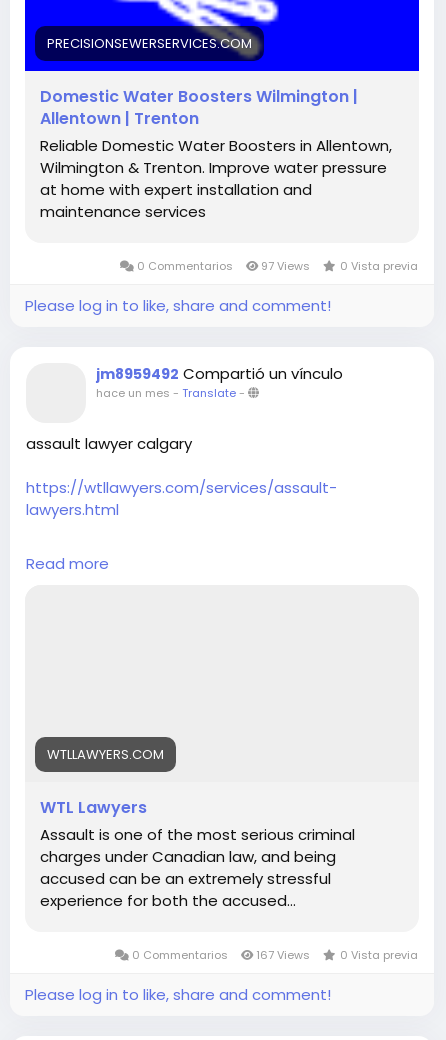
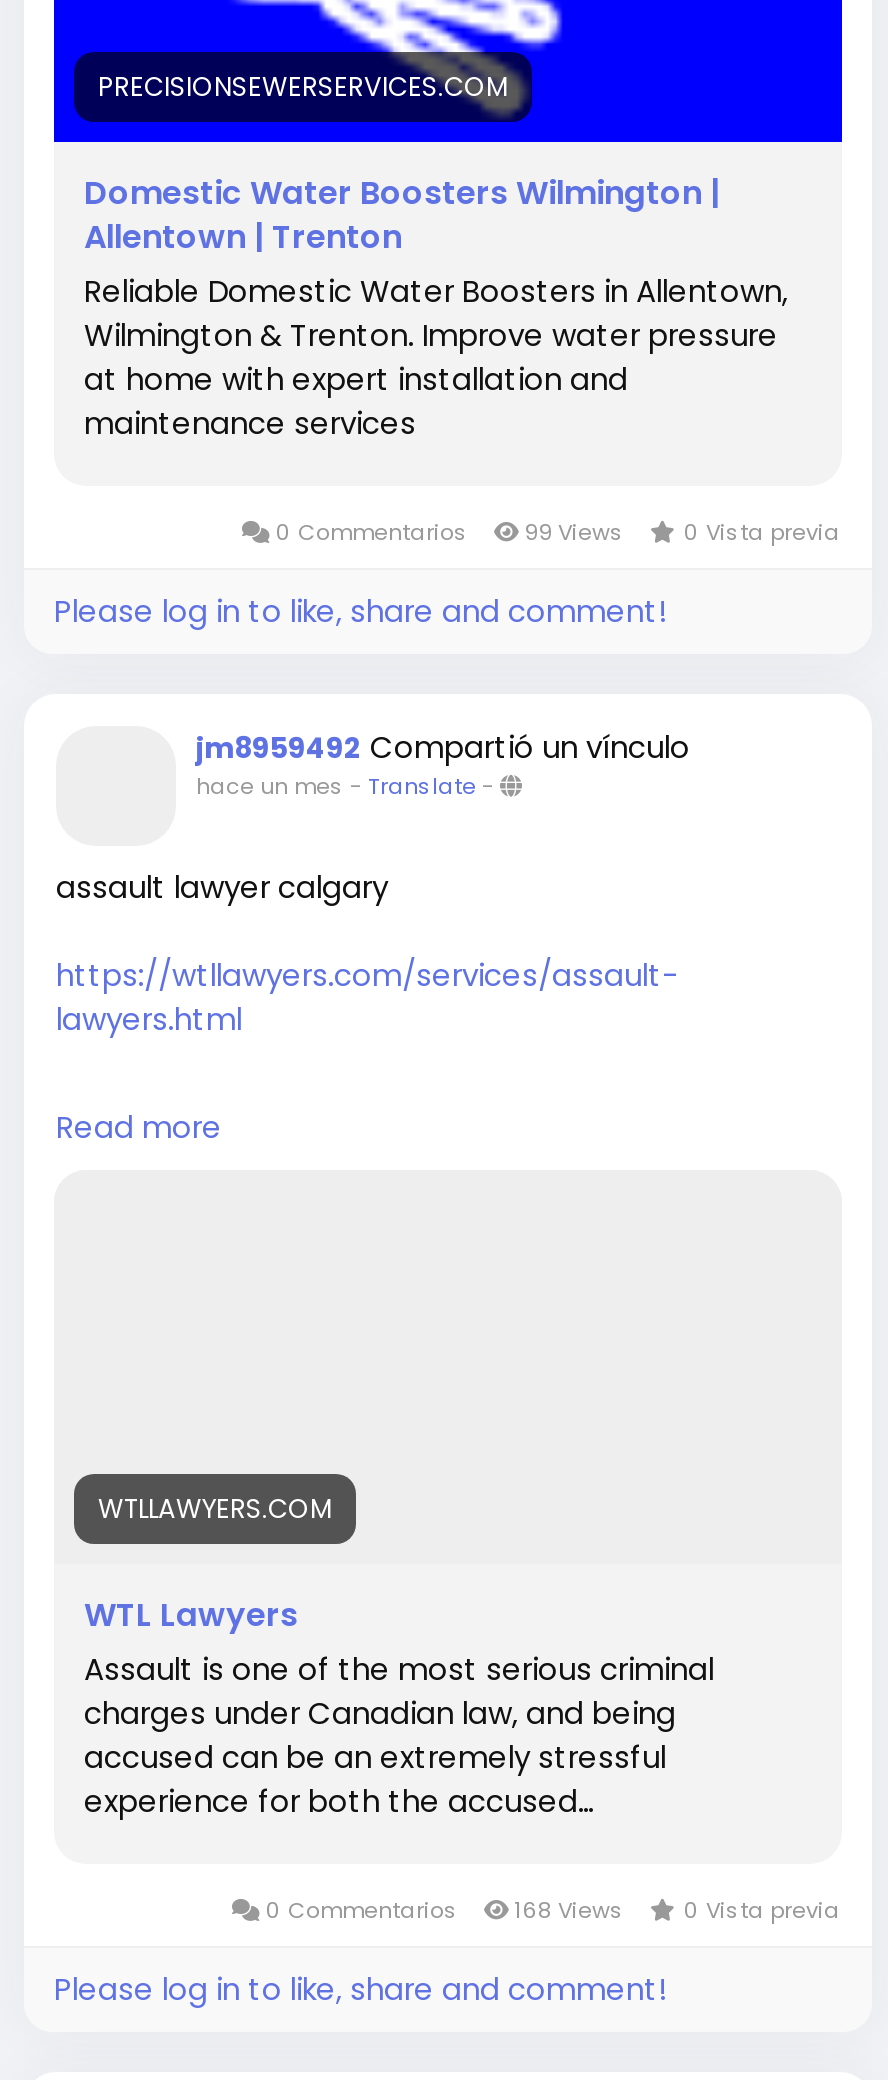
- 0 Commentarios 97 Views 0 Vista previa
+ 0 Commentarios 99 Views 0 Vista previa

- 0 Commentarios 167 Views 0 Vista previa
+ 0 Commentarios 168 Views 0 Vista previa
